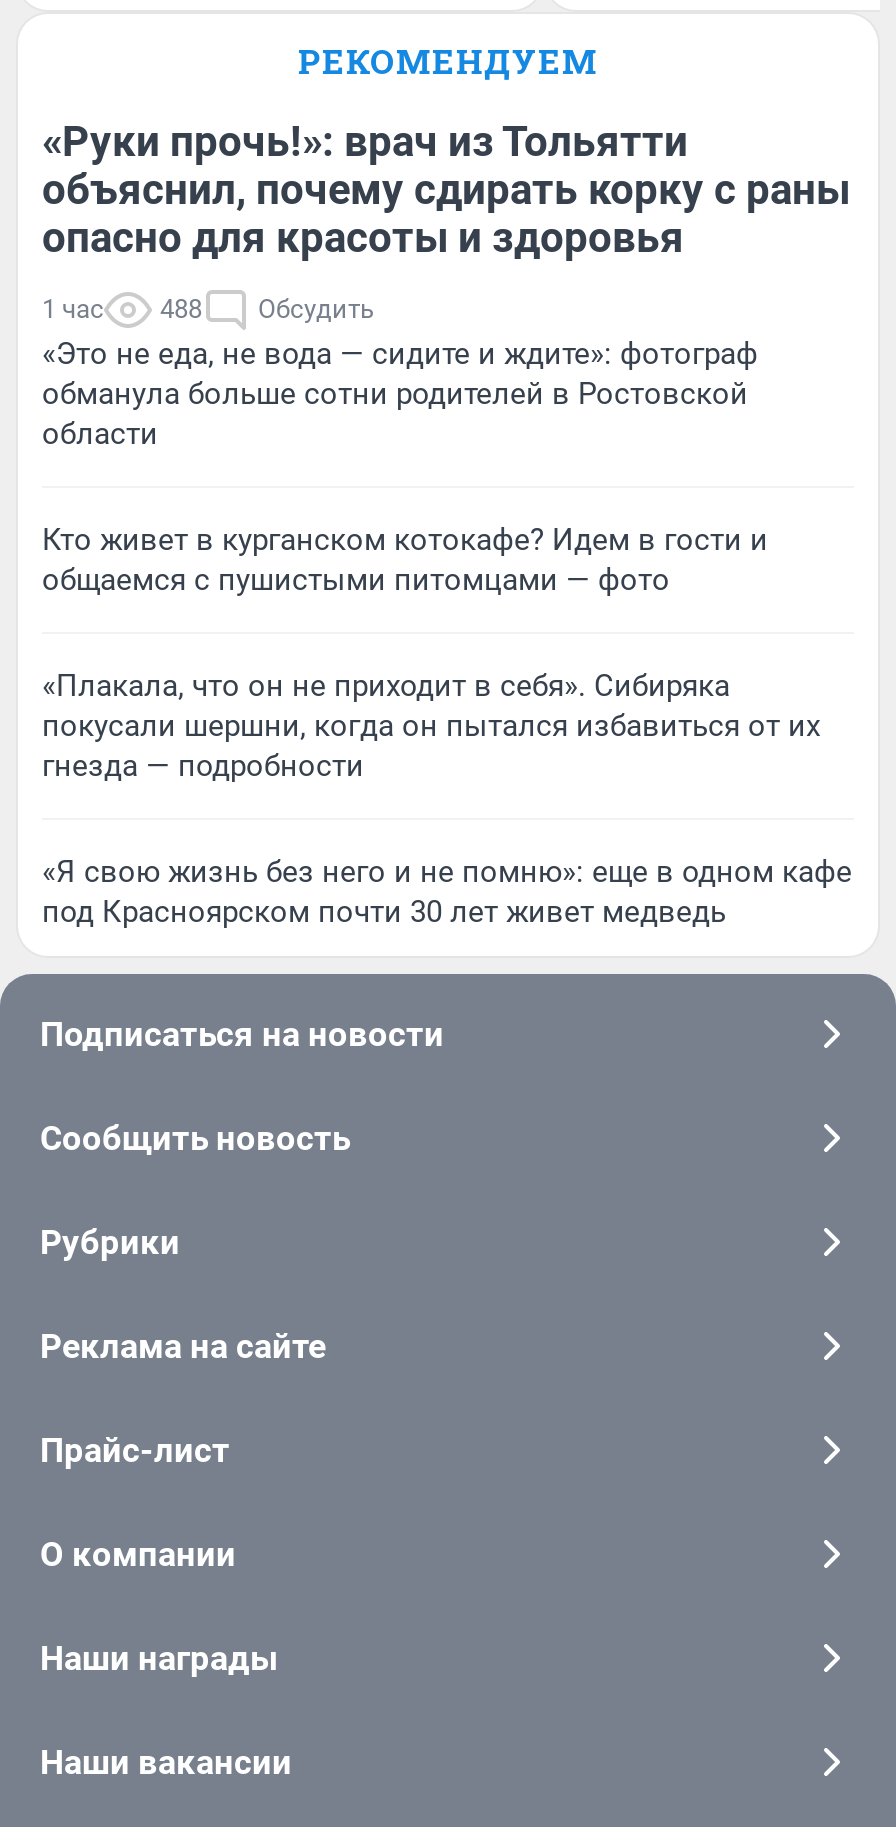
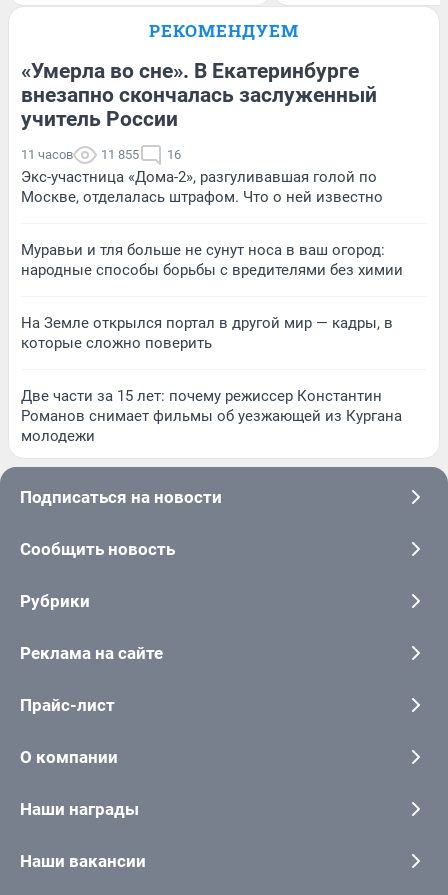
- «Руки прочь!»: врач из Тольятти
- объяснил, почему сдирать корку с раны
- опасно для красоты и здоровья
+ «Умерла во сне». В Екатеринбурге
+ внезапно скончалась заслуженный
+ учитель России

- 1 час
- 488
- Обсудить
- «Это не еда, не вода — сидите и ждите»: фотограф
- обманула больше сотни родителей в Ростовской
- области
+ 11 часов
+ 11 855
+ 16
+ Экс-участница «Дома-2», разгуливавшая голой по
+ Москве, отделалась штрафом. Что о ней известно

- Кто живет в курганском котокафе? Идем в гости и
- общаемся с пушистыми питомцами — фото
+ Муравьи и тля больше не сунут носа в ваш огород:
+ народные способы борьбы с вредителями без химии

- «Плакала, что он не приходит в себя». Сибиряка
- покусали шершни, когда он пытался избавиться от их
- гнезда — подробности
+ На Земле открылся портал в другой мир — кадры, в
+ которые сложно поверить

- «Я свою жизнь без него и не помню»: еще в одном кафе
- под Красноярском почти 30 лет живет медведь
+ Две части за 15 лет: почему режиссер Константин
+ Романов снимает фильмы об уезжающей из Кургана
+ молодежи
